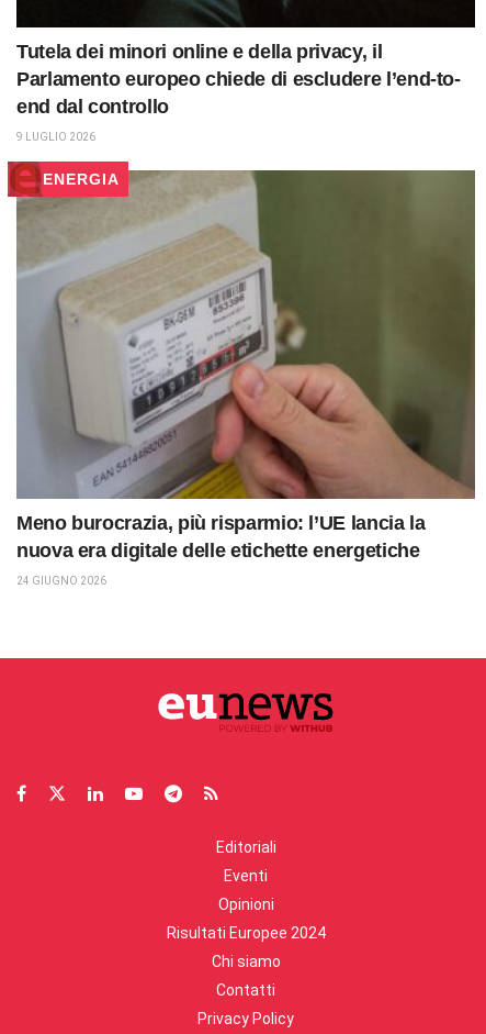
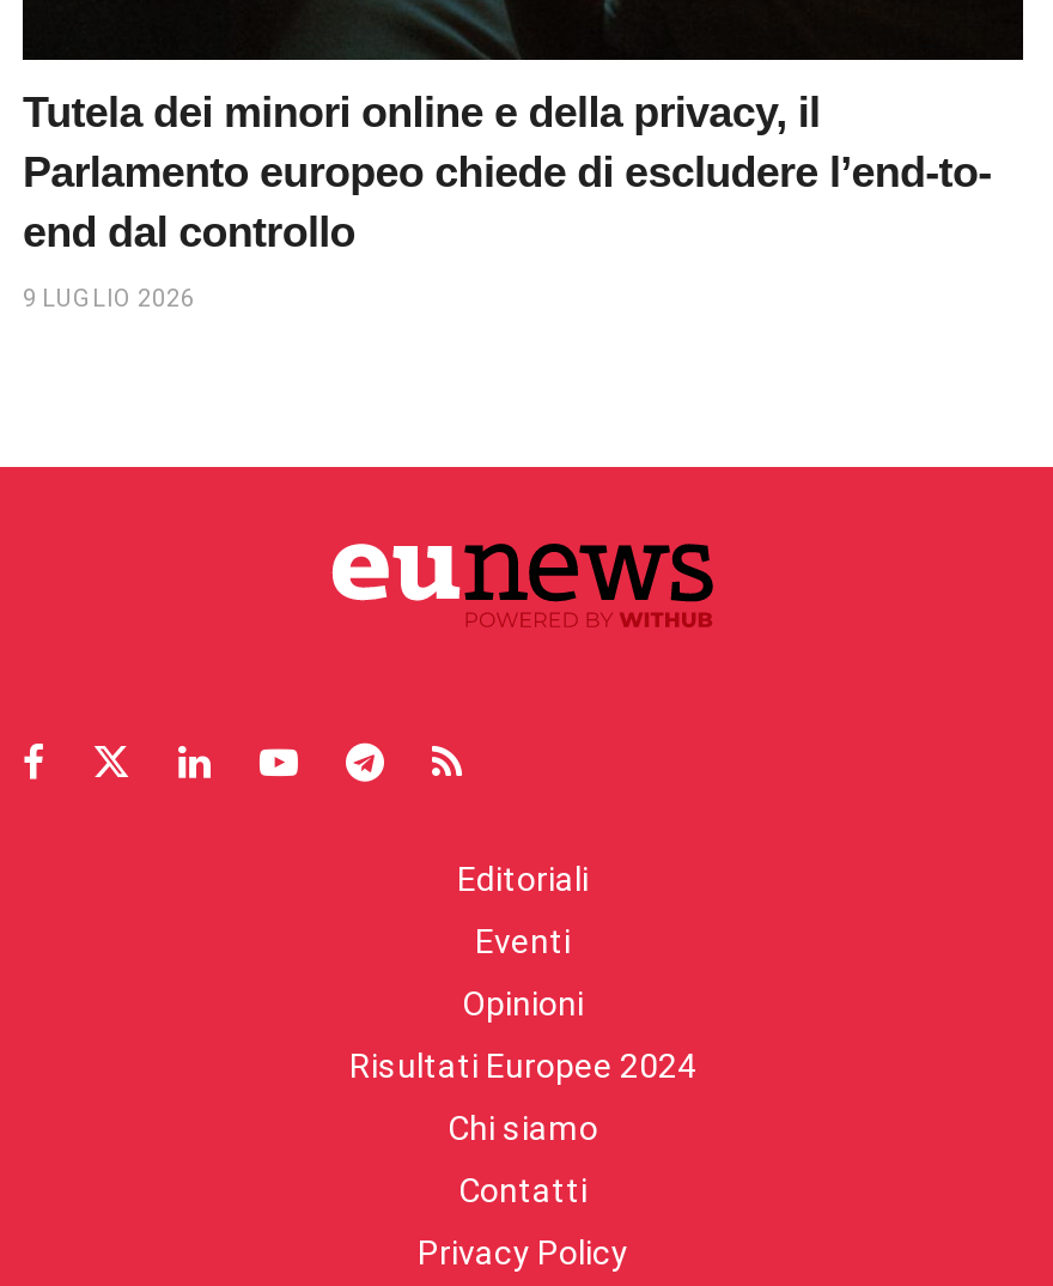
- [image]
- ENERGIA

- Meno burocrazia, più risparmio: l’UE lancia la
- nuova era digitale delle etichette energetiche
- 24 GIUGNO 2026
